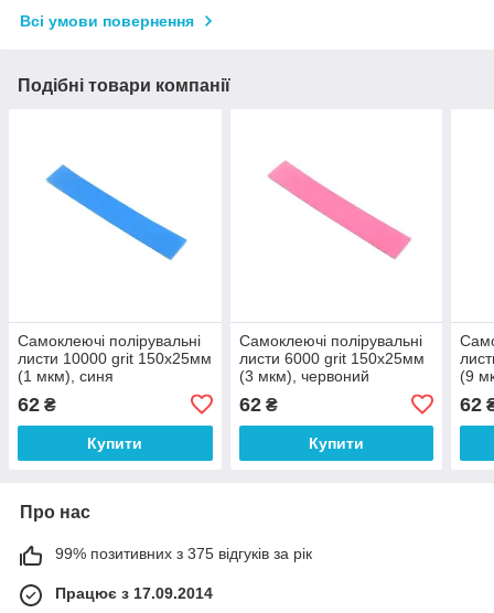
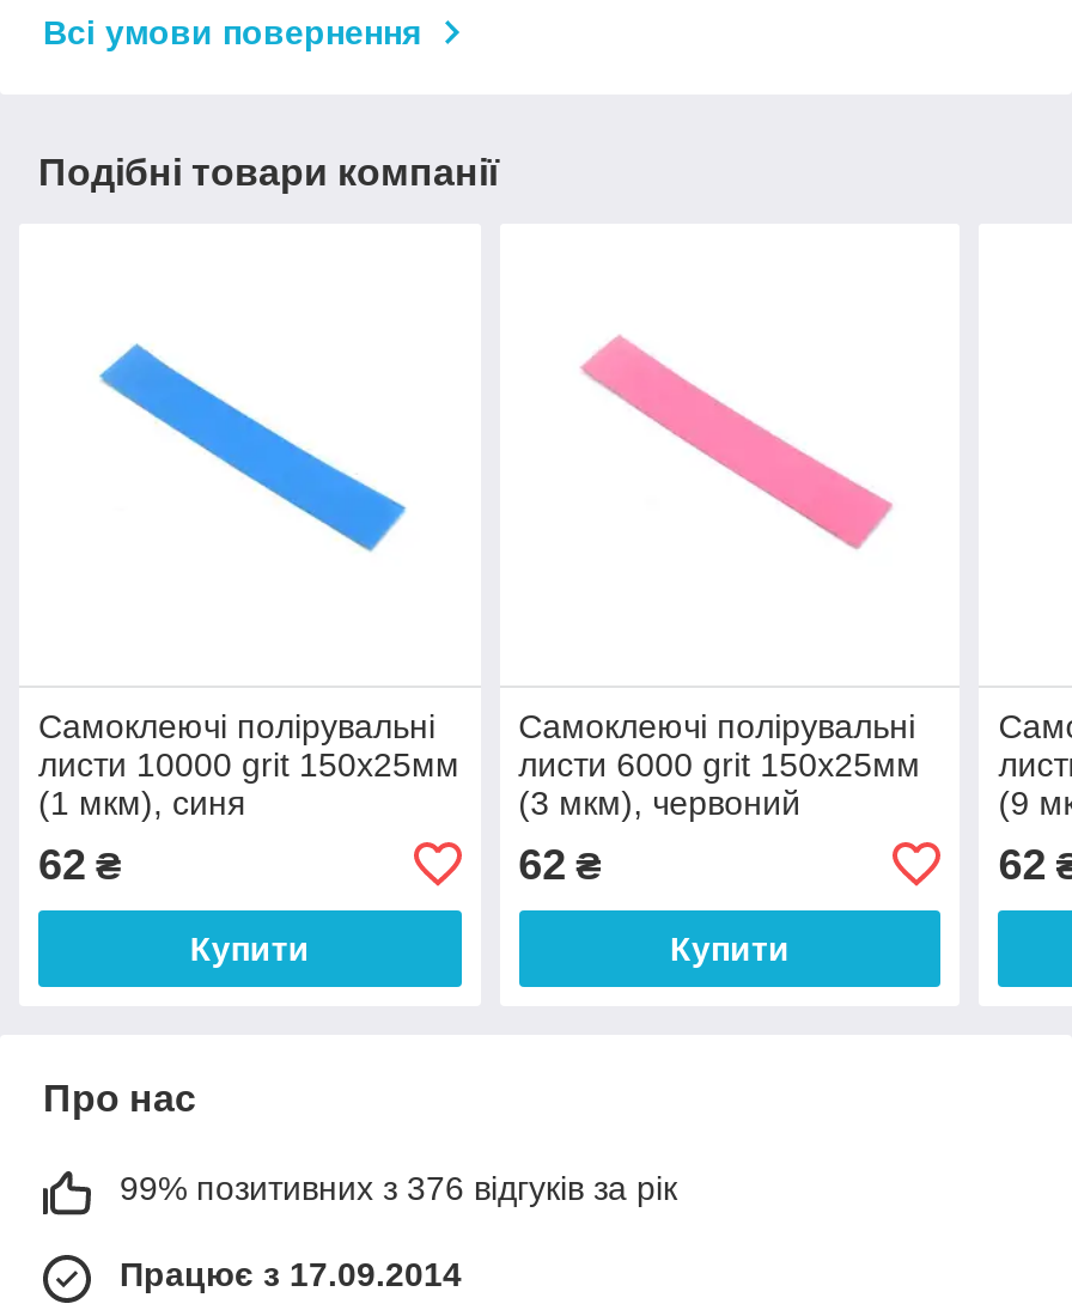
- 99% позитивних з 375 відгуків за рік
+ 99% позитивних з 376 відгуків за рік
